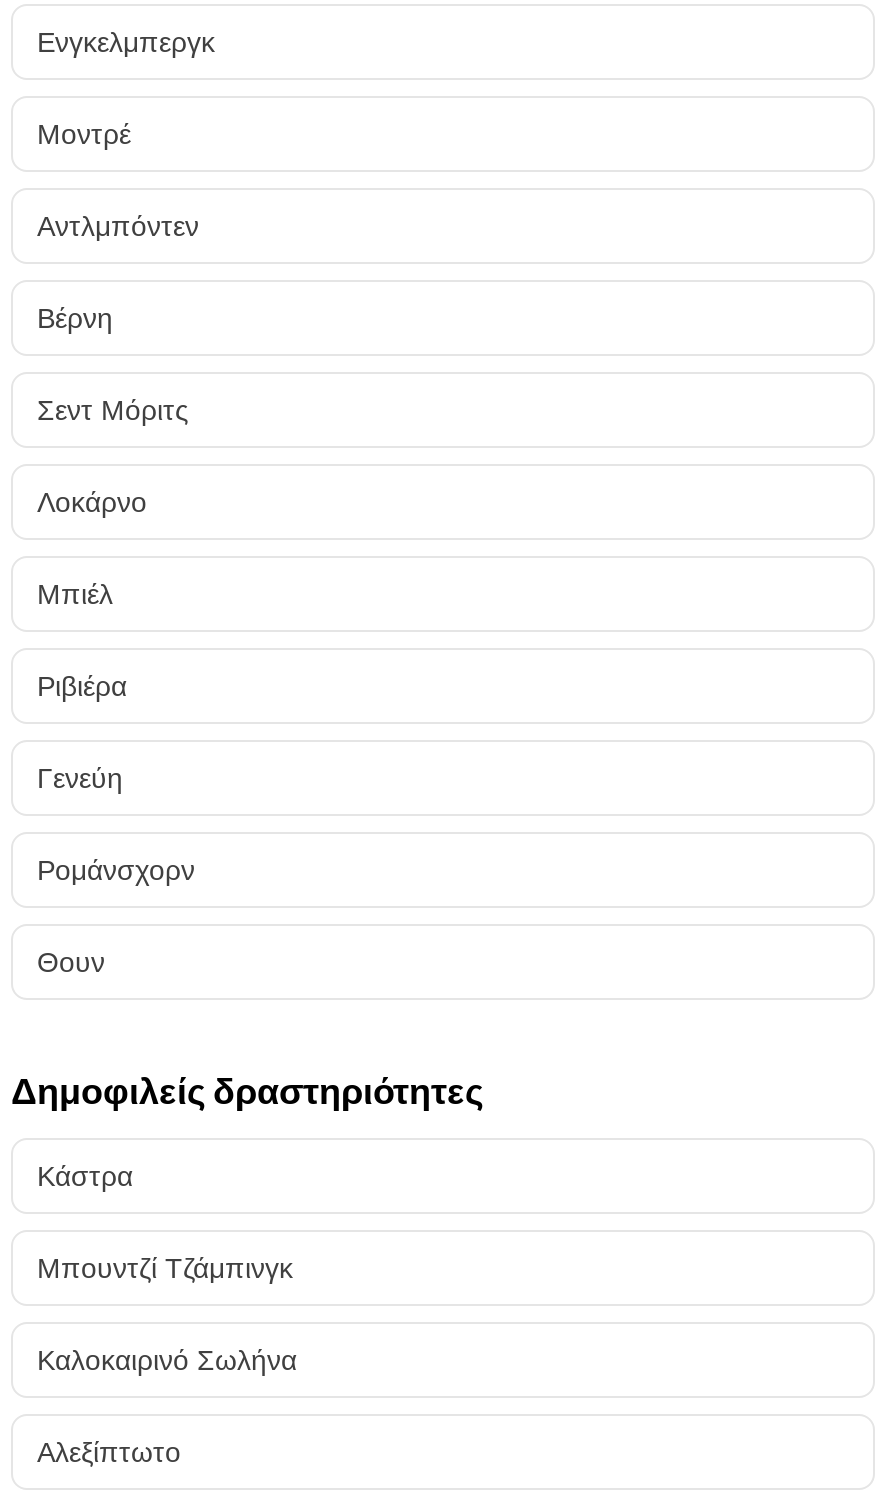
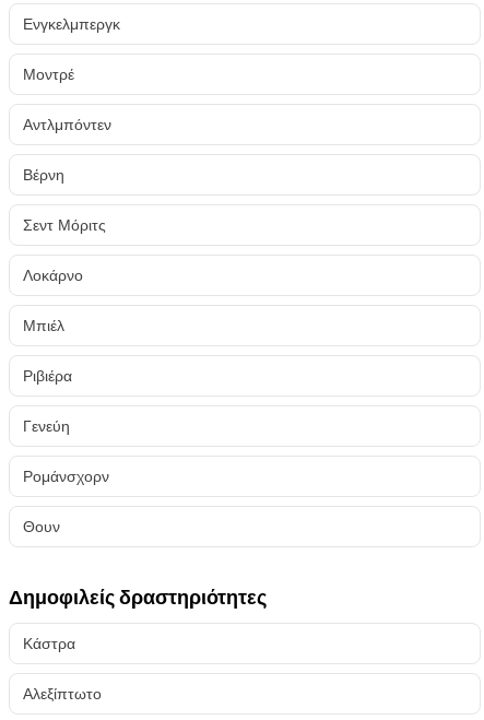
- Μπουντζί Τζάμπινγκ
- Καλοκαιρινό Σωλήνα
